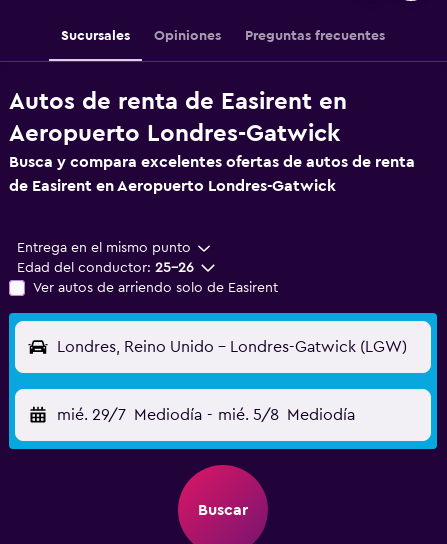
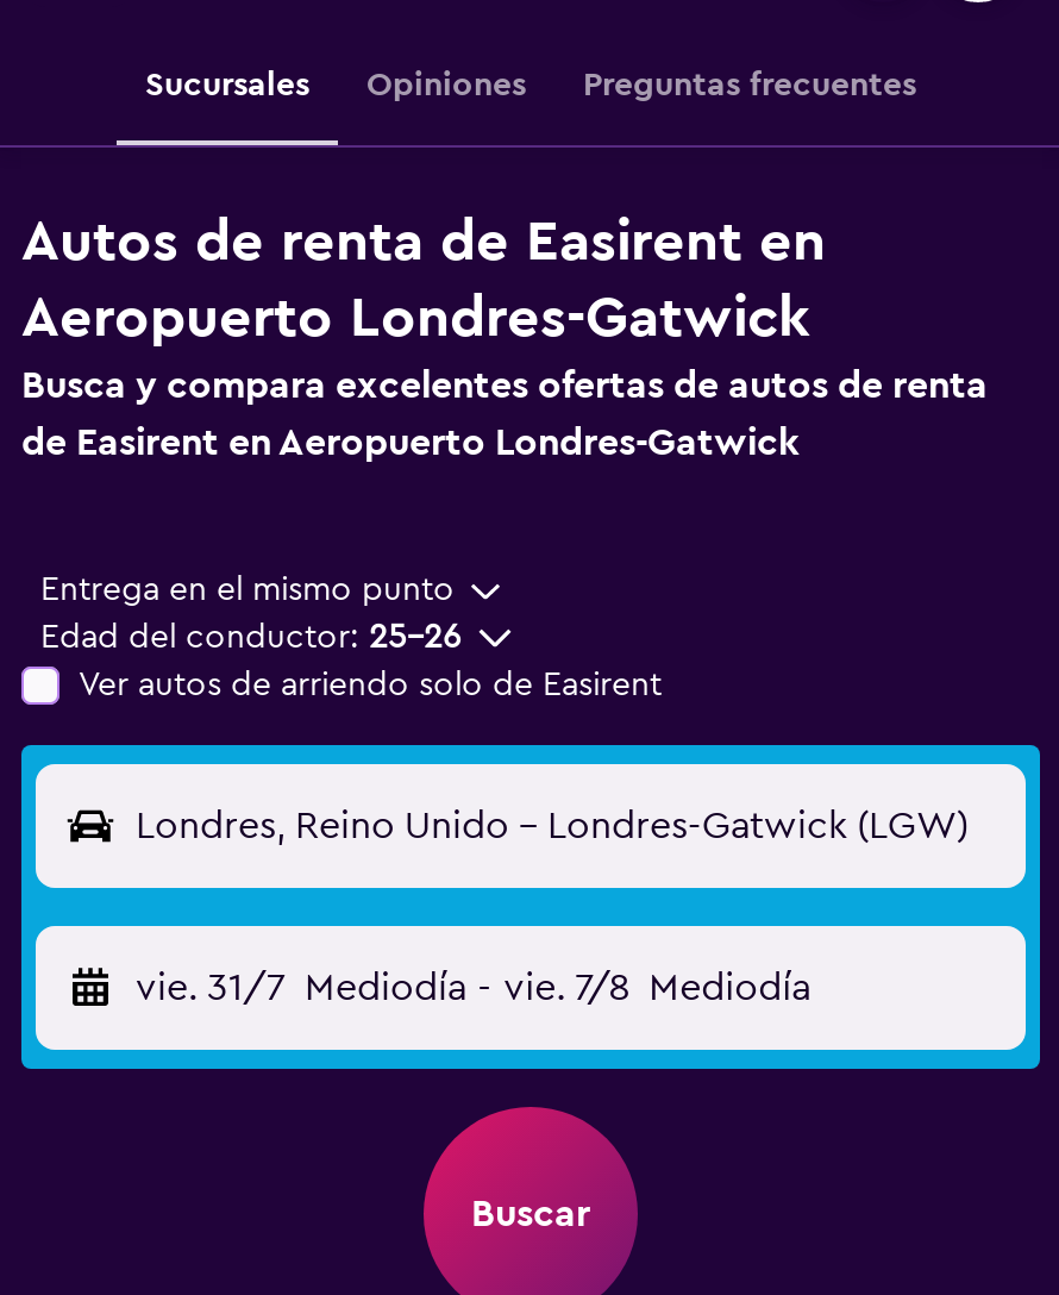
- mié. 29/7 Mediodía - mié. 5/8 Mediodía
+ vie. 31/7 Mediodía - vie. 7/8 Mediodía
